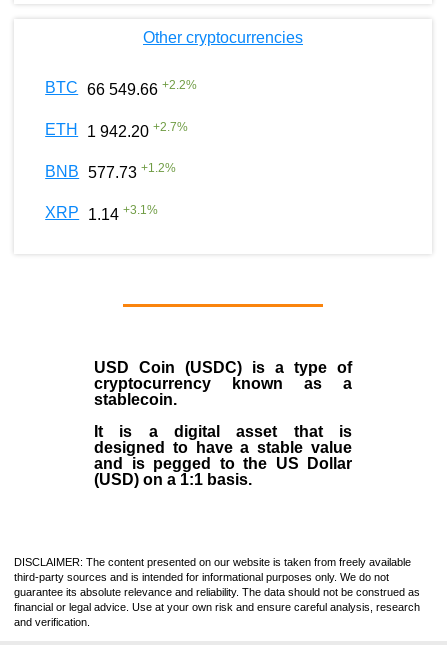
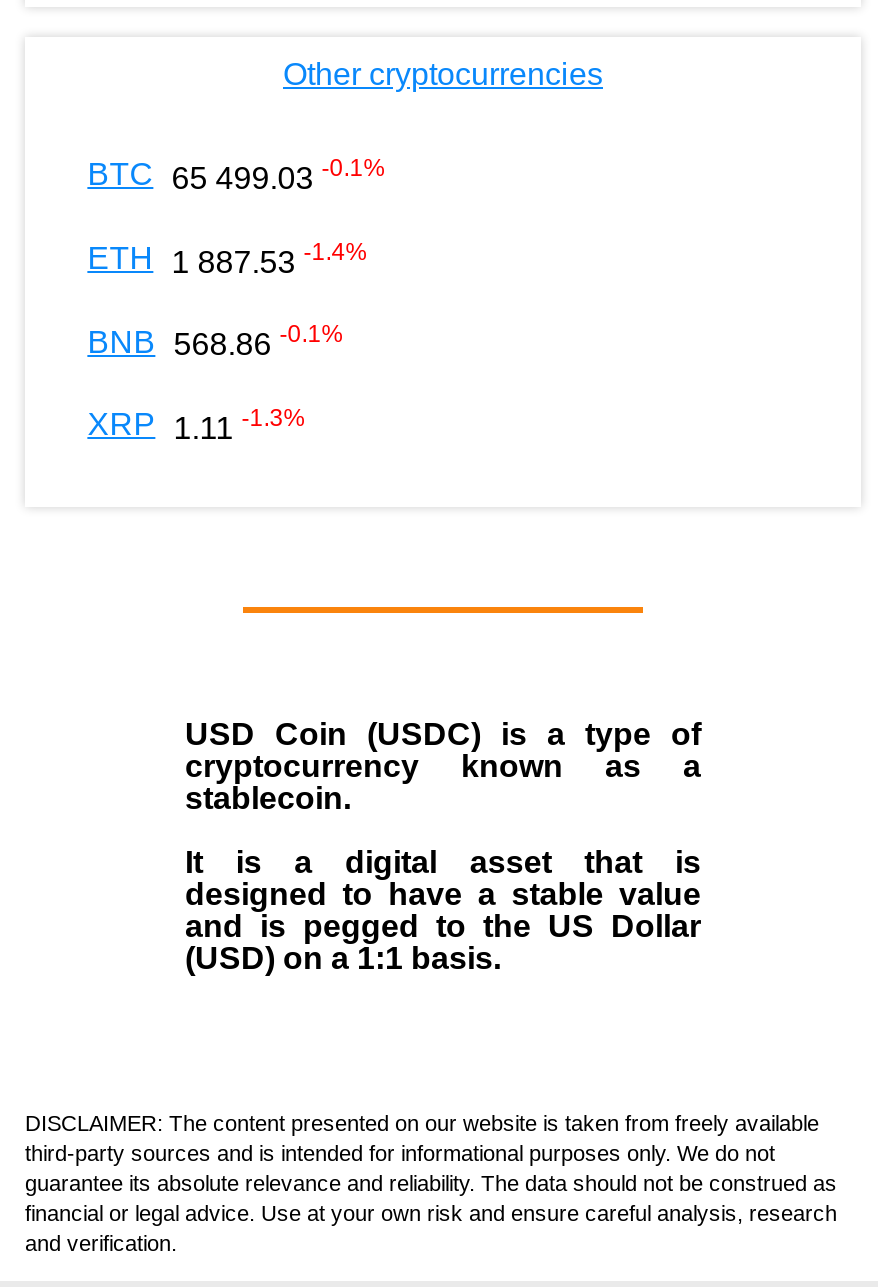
- BTC 66 549.66 +2.2%
+ BTC 65 499.03 -0.1%

- ETH 1 942.20 +2.7%
+ ETH 1 887.53 -1.4%

- BNB 577.73 +1.2%
+ BNB 568.86 -0.1%

- XRP 1.14 +3.1%
+ XRP 1.11 -1.3%
